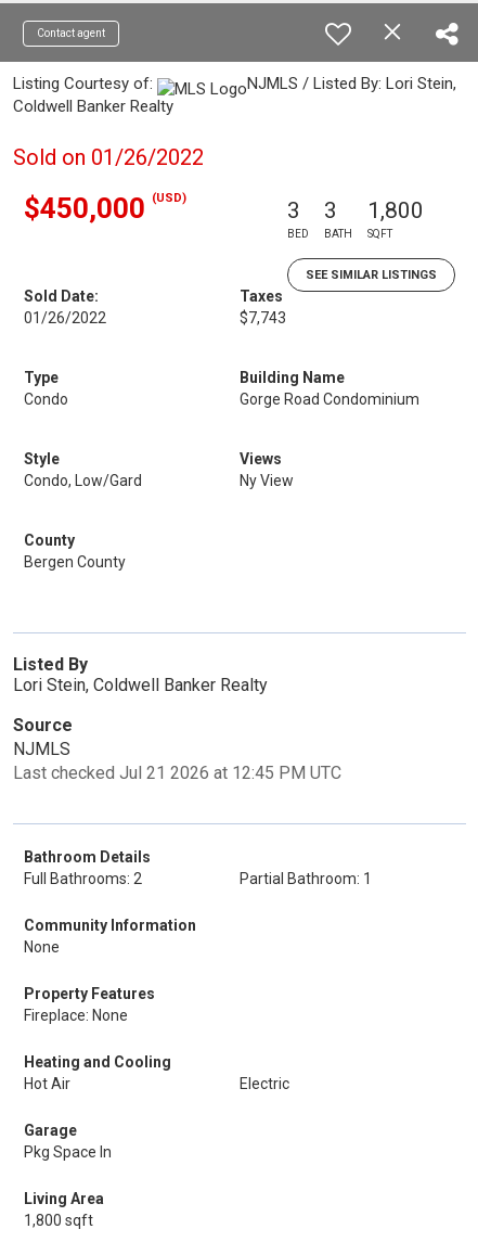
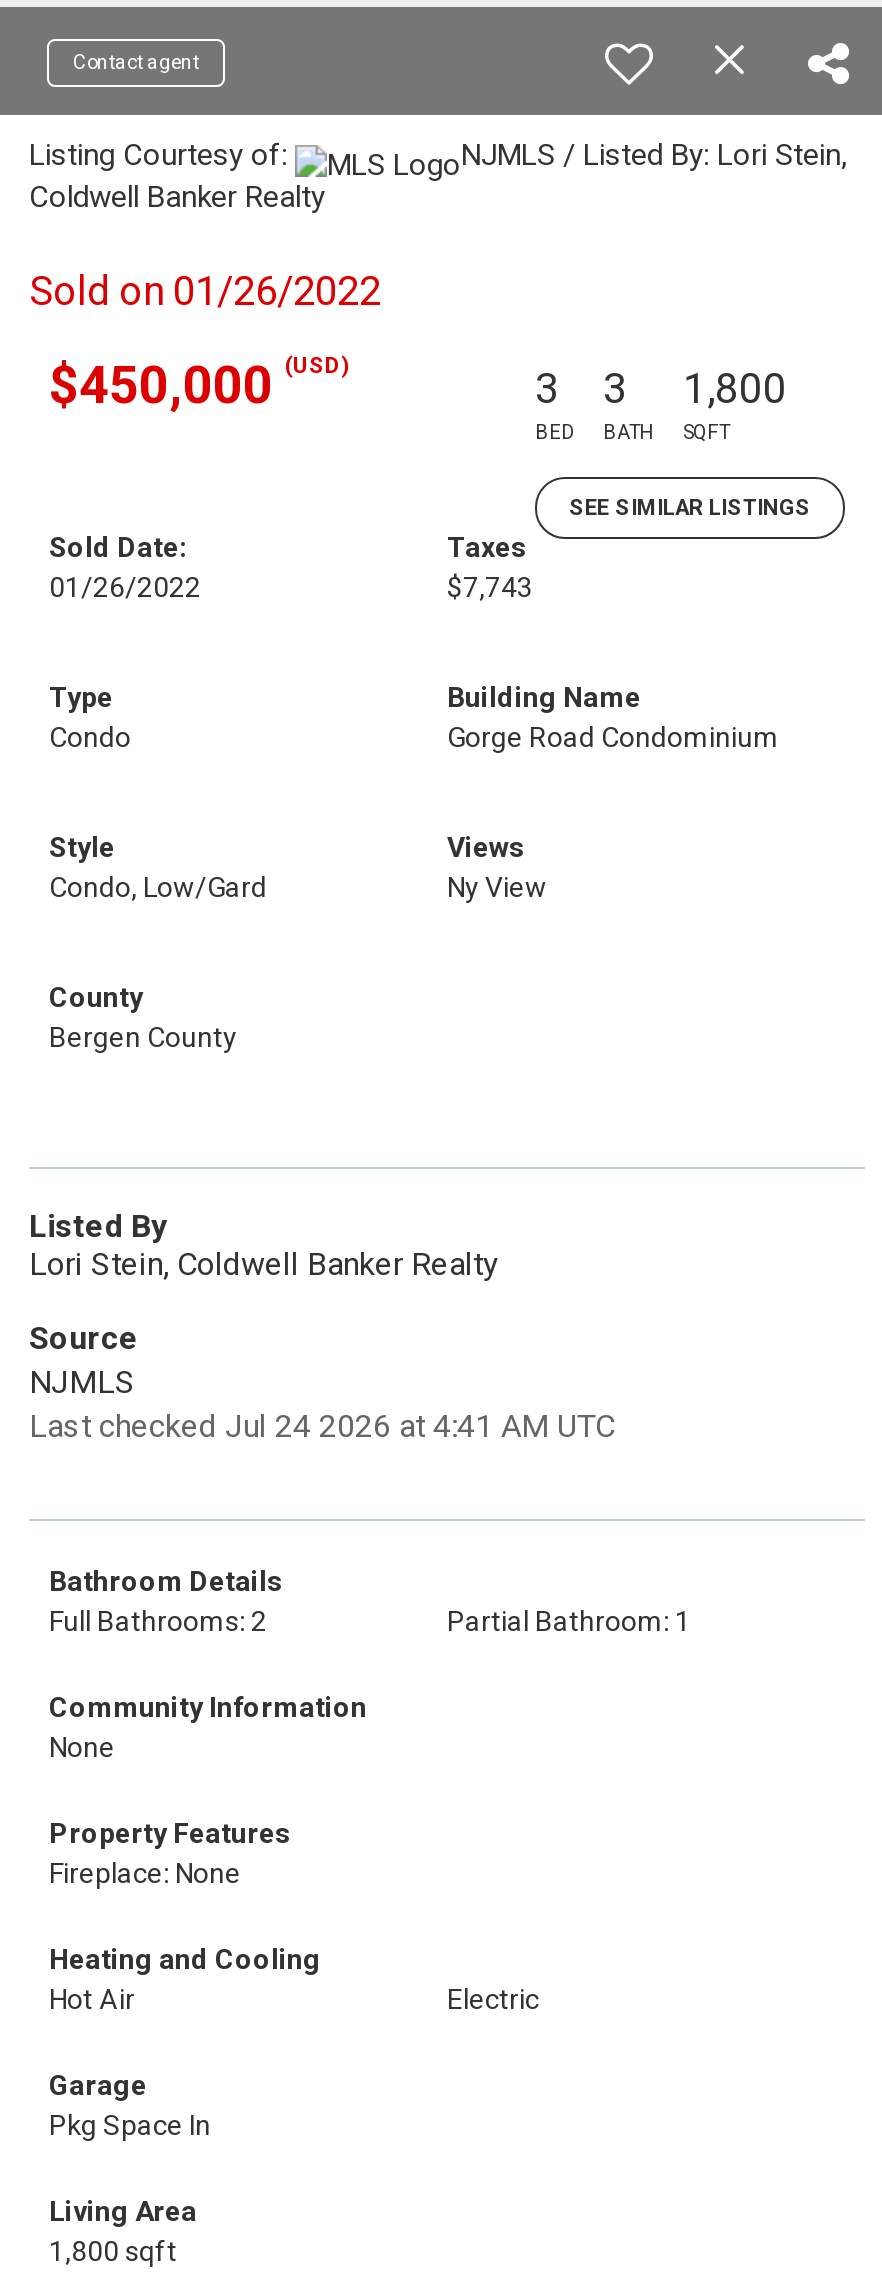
- Last checked Jul 21 2026 at 12:45 PM UTC
+ Last checked Jul 24 2026 at 4:41 AM UTC
